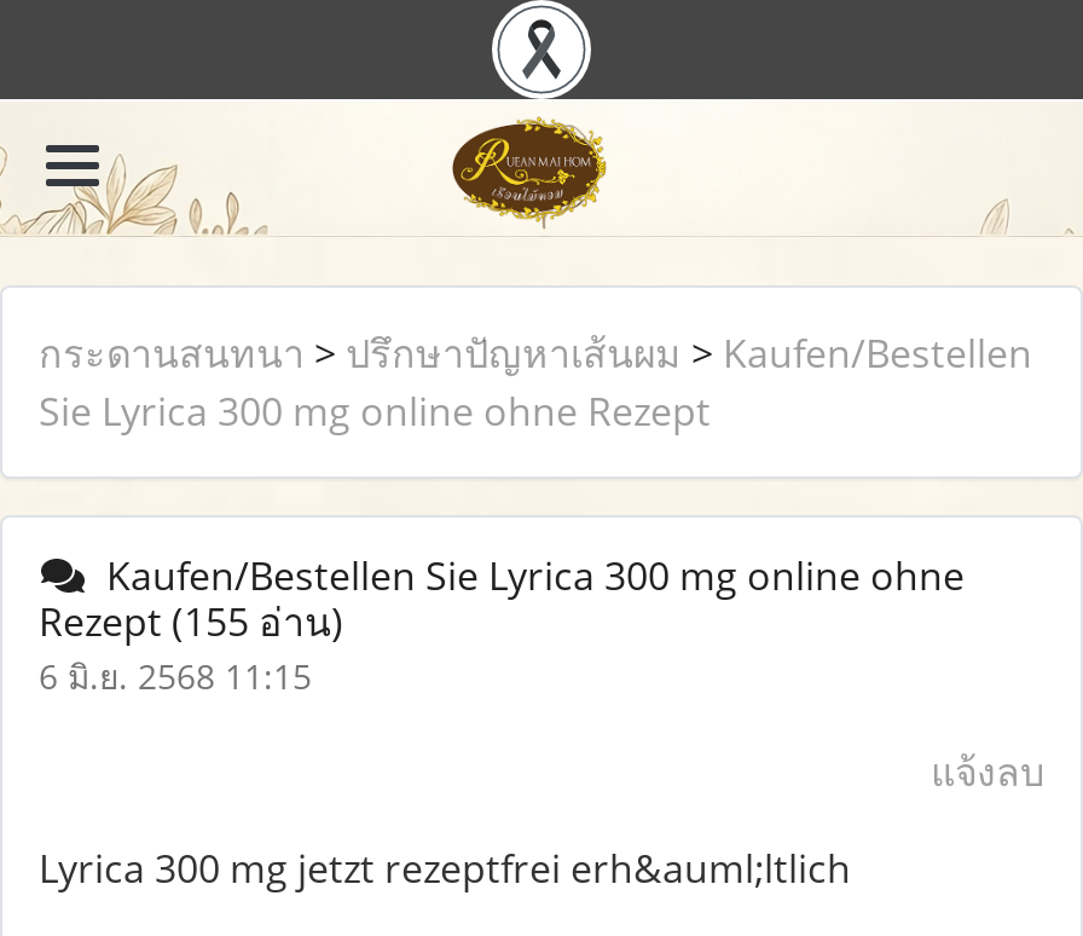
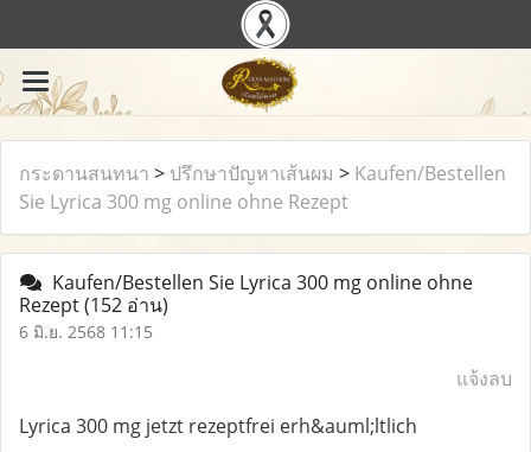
- Rezept (155 อ่าน)
+ Rezept (152 อ่าน)
